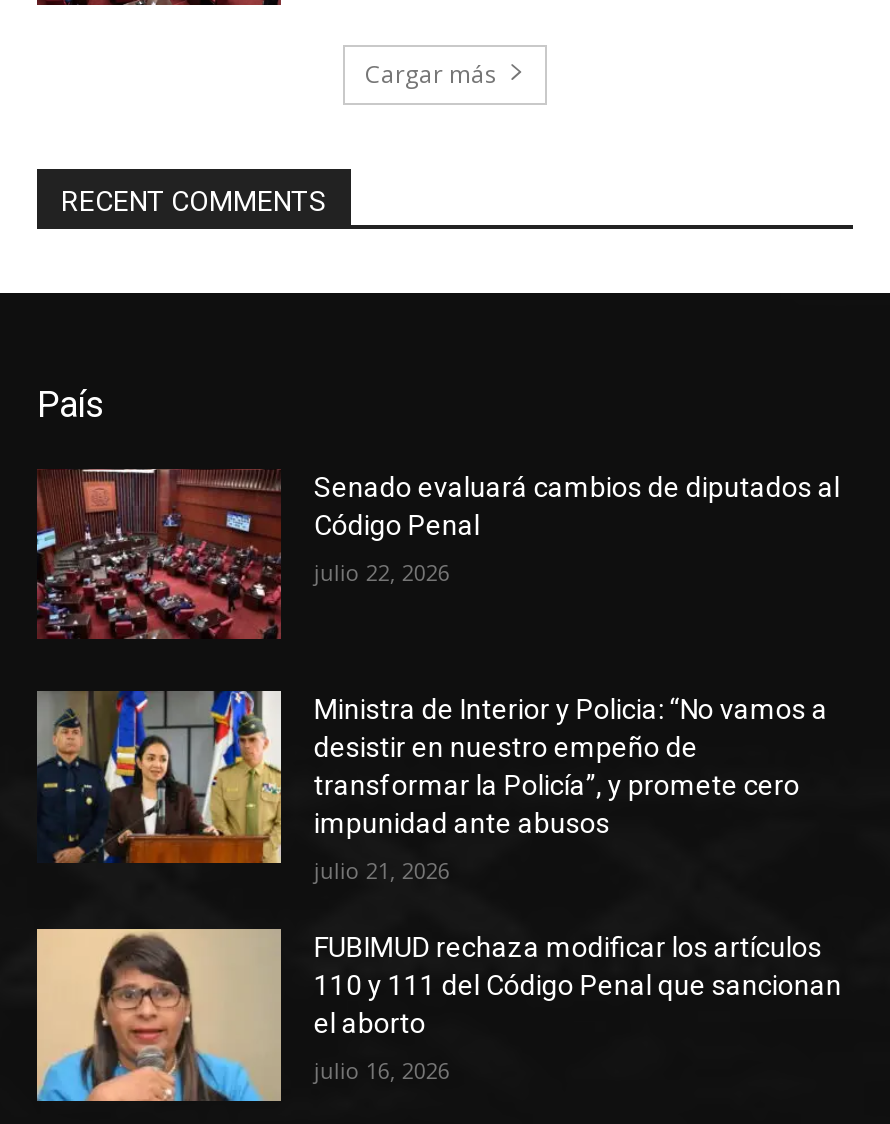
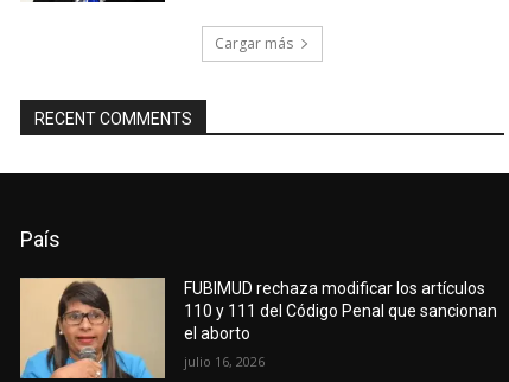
- [image]
- Senado evaluará cambios de diputados al
- Código Penal
- julio 22, 2026

- [image]
- Ministra de Interior y Policia: “No vamos a
- desistir en nuestro empeño de
- transformar la Policía”, y promete cero
- impunidad ante abusos
- julio 21, 2026
